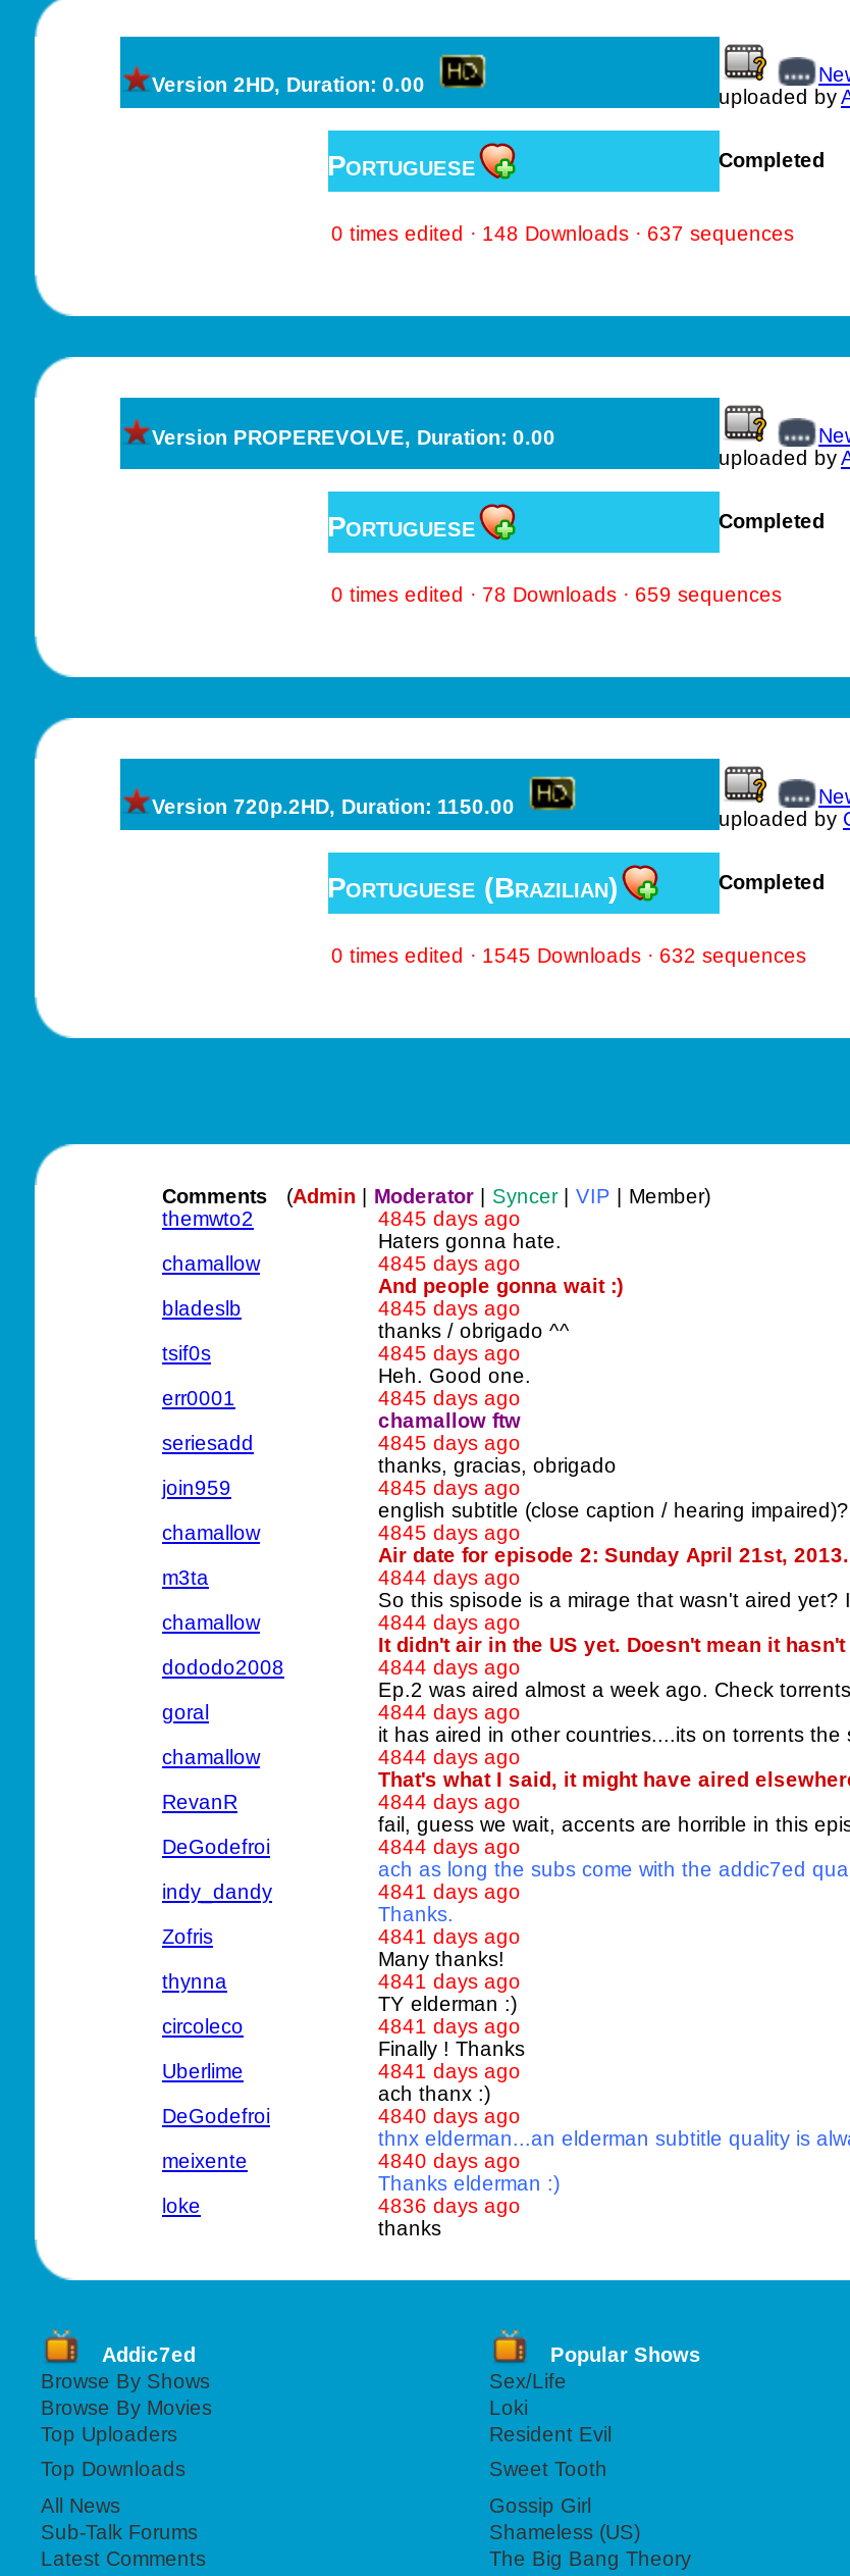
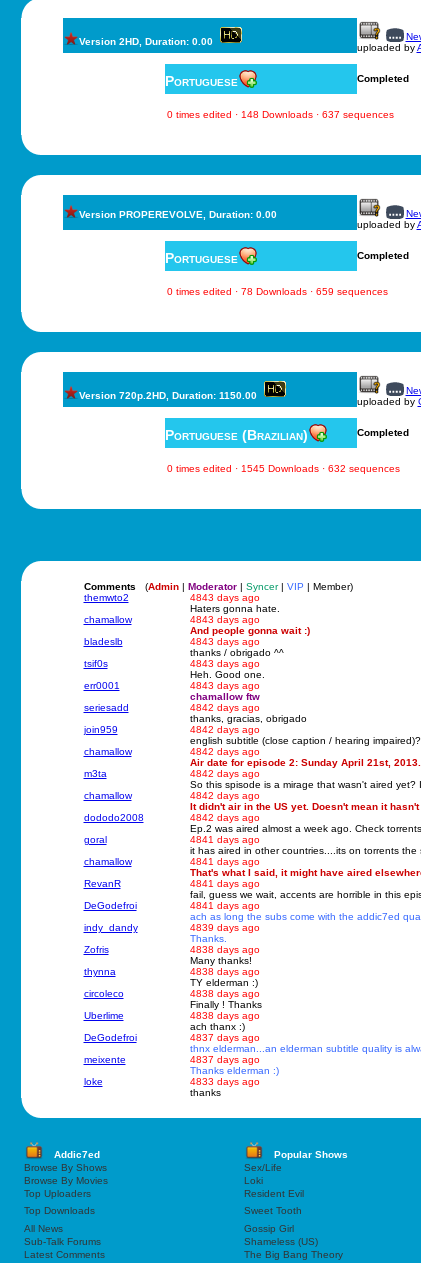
- 4845 days ago
+ 4843 days ago

- 4845 days ago
+ 4843 days ago

- 4845 days ago
+ 4843 days ago

- 4845 days ago
+ 4843 days ago

- 4845 days ago
+ 4843 days ago

- 4845 days ago
+ 4842 days ago

- 4845 days ago
+ 4842 days ago

- 4845 days ago
+ 4842 days ago

- 4844 days ago
+ 4842 days ago

- 4844 days ago
+ 4842 days ago

- 4844 days ago
+ 4842 days ago

- 4844 days ago
+ 4841 days ago

- 4844 days ago
+ 4841 days ago

- 4844 days ago
+ 4841 days ago

- 4844 days ago
+ 4841 days ago

- 4841 days ago
+ 4839 days ago

- 4841 days ago
+ 4838 days ago

- 4841 days ago
+ 4838 days ago

- 4841 days ago
+ 4838 days ago

- 4841 days ago
+ 4838 days ago

- 4840 days ago
+ 4837 days ago

- 4840 days ago
+ 4837 days ago

- 4836 days ago
+ 4833 days ago
